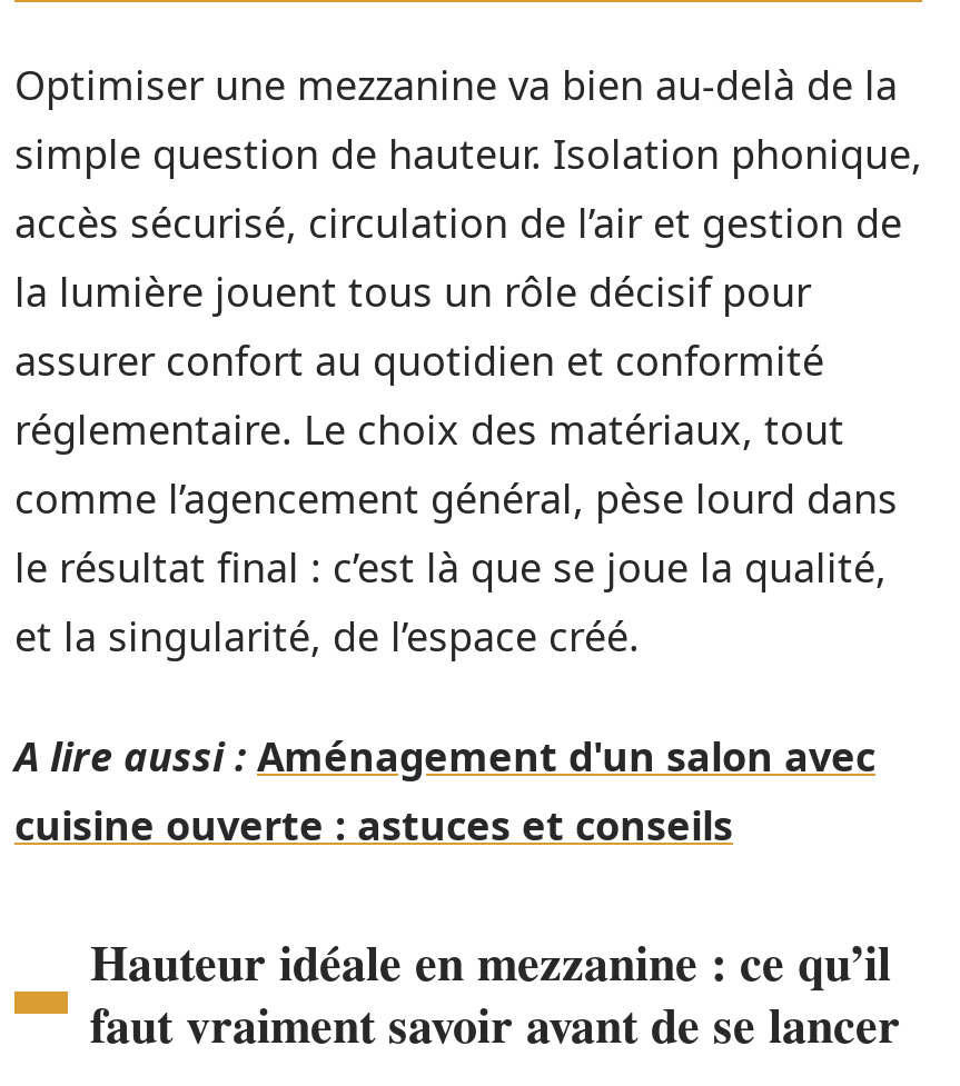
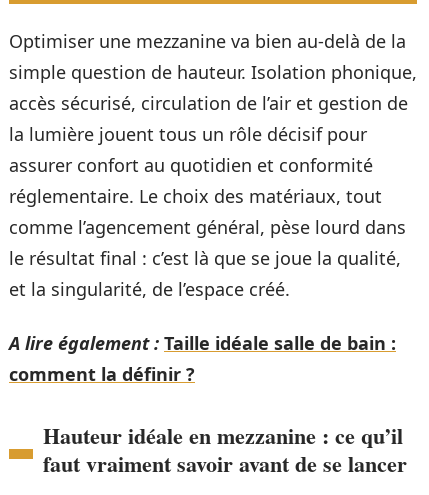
- A lire aussi : Aménagement d'un salon avec
- cuisine ouverte : astuces et conseils
+ A lire également : Taille idéale salle de bain :
+ comment la définir ?
